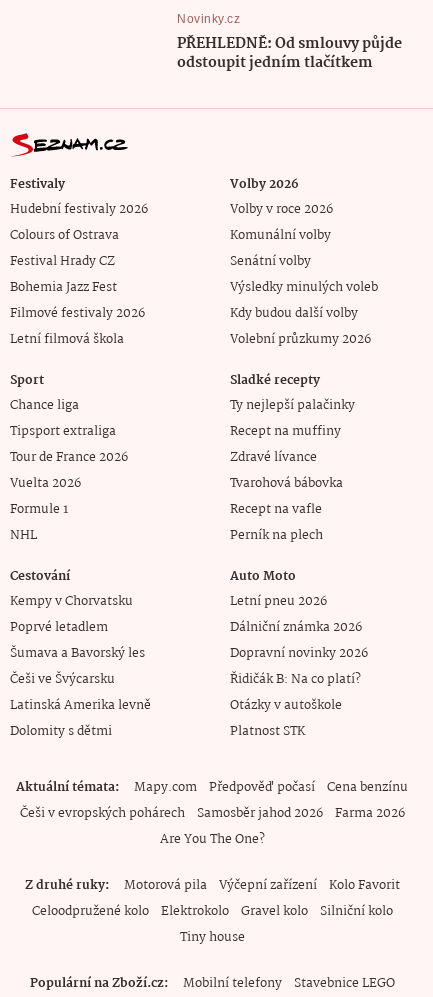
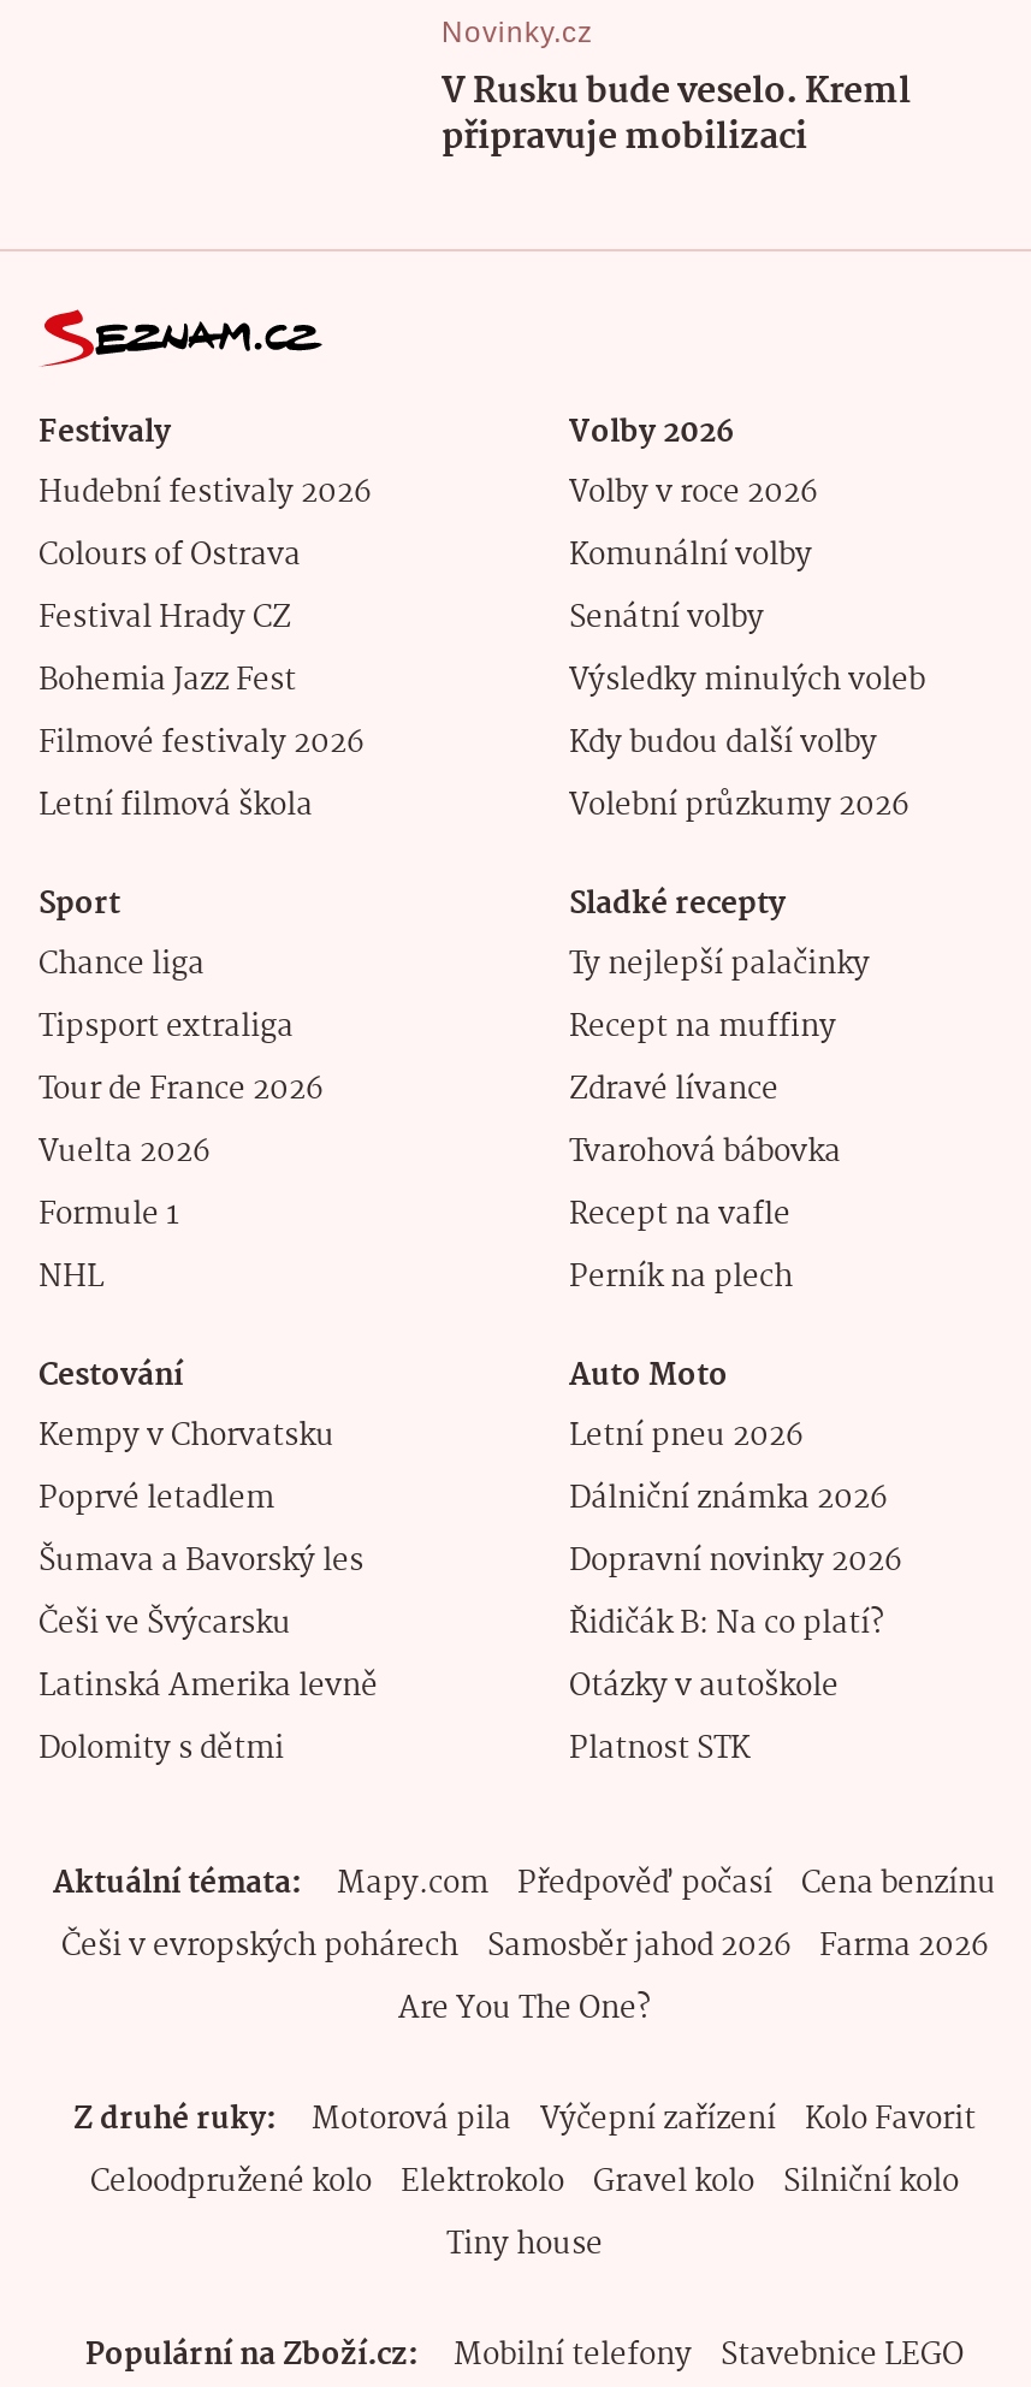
- PŘEHLEDNĚ: Od smlouvy půjde
- odstoupit jedním tlačítkem
+ V Rusku bude veselo. Kreml
+ připravuje mobilizaci
